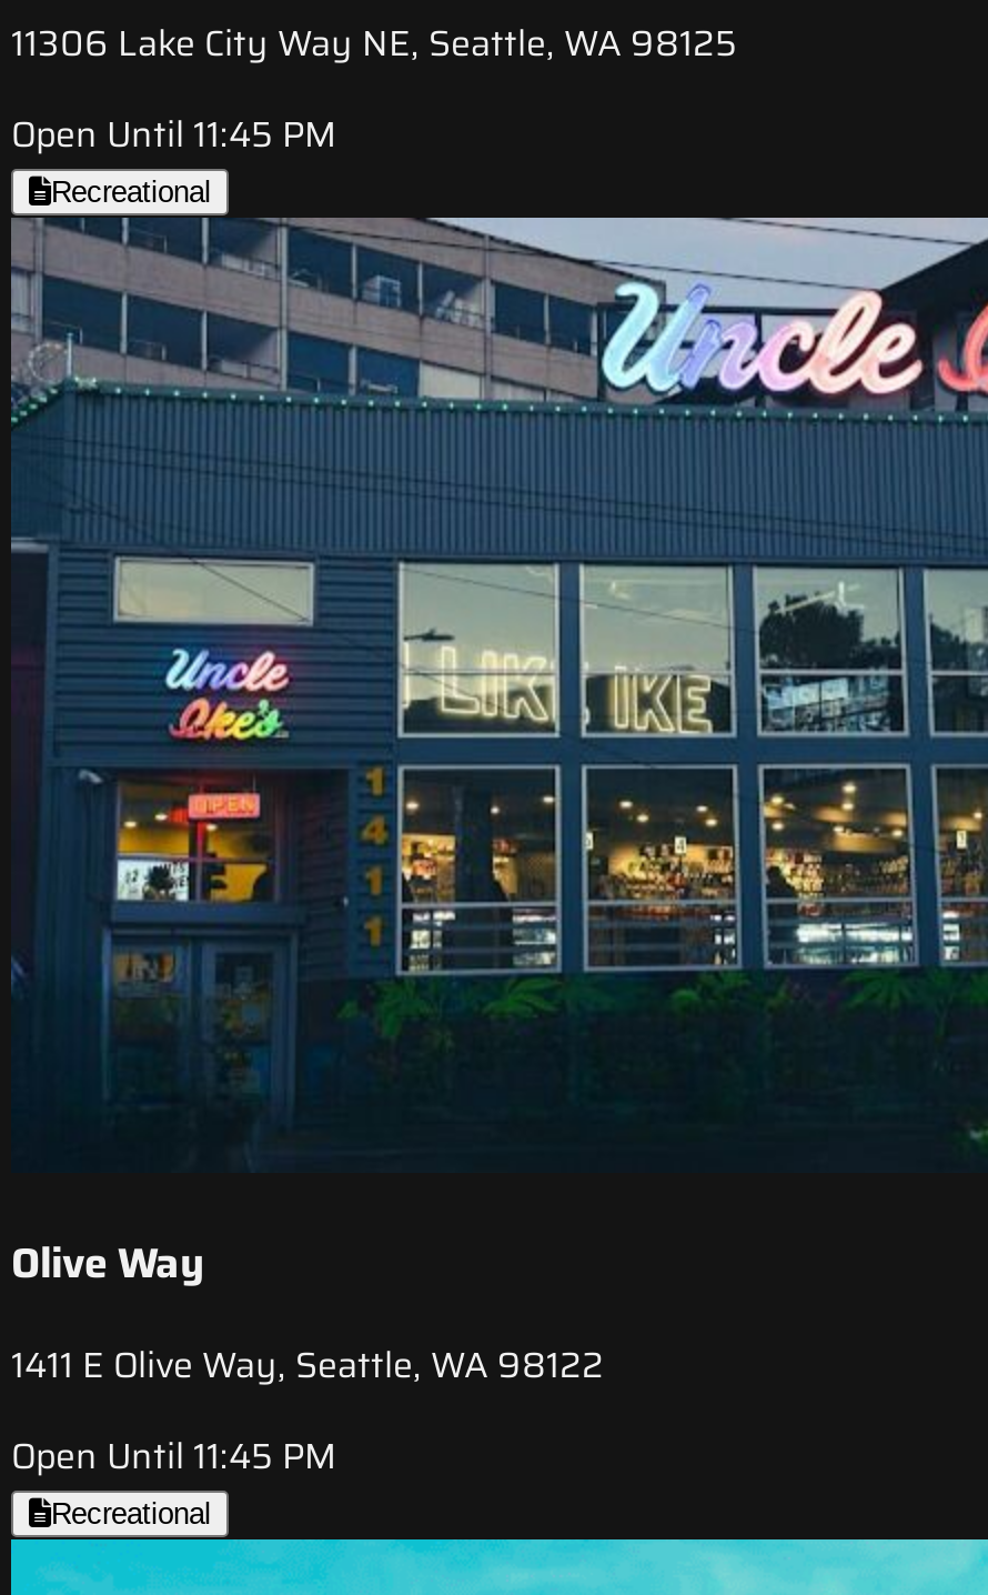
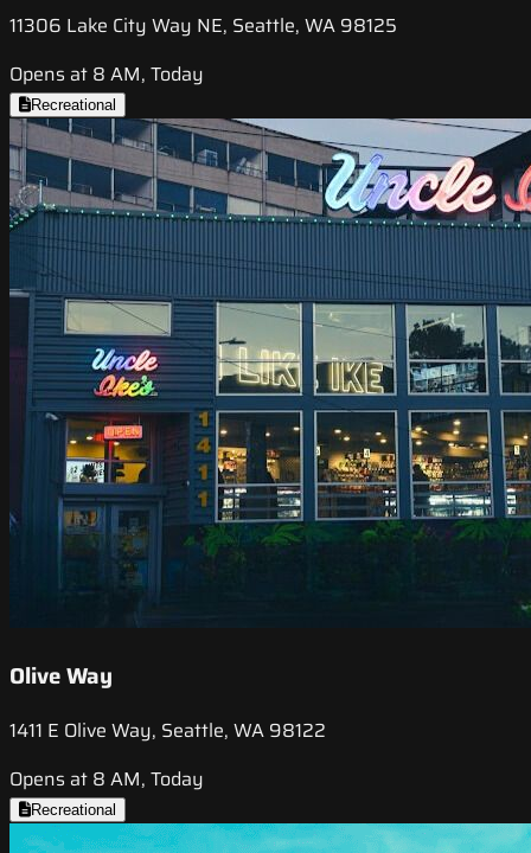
- Open Until 11:45 PM
+ Opens at 8 AM, Today

- Open Until 11:45 PM
+ Opens at 8 AM, Today
